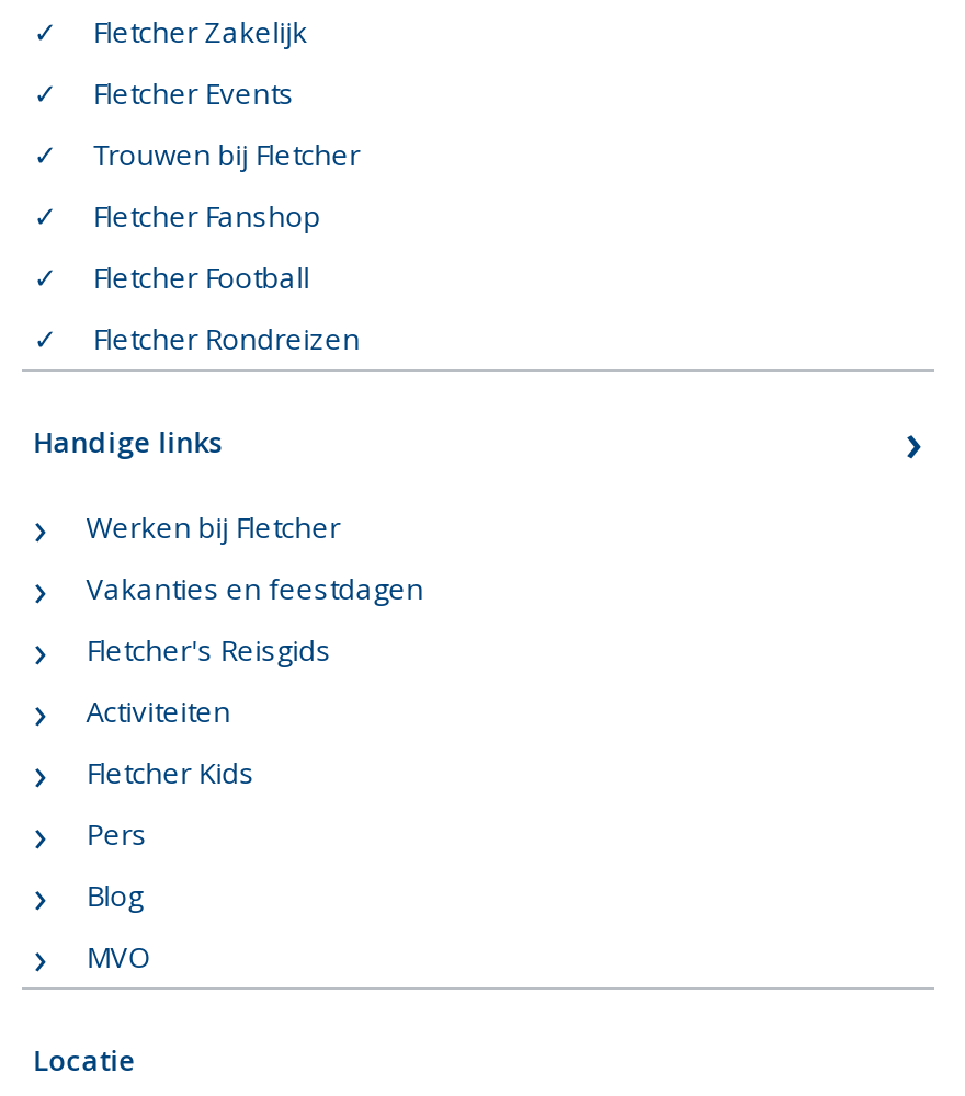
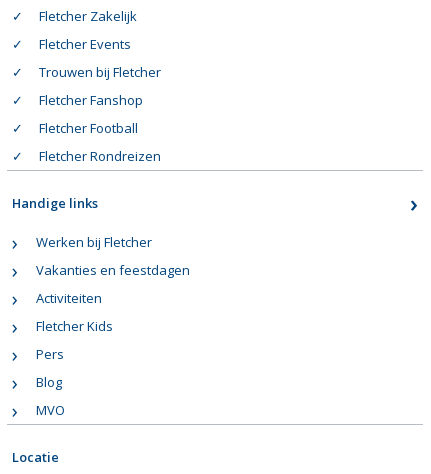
- Fletcher's Reisgids
